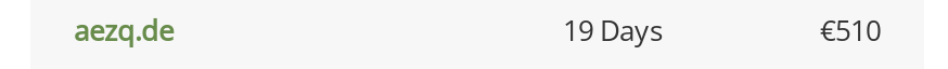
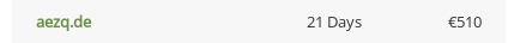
- 19 Days
+ 21 Days
